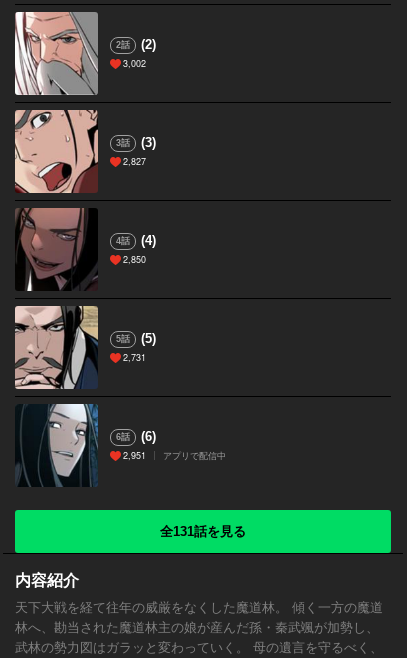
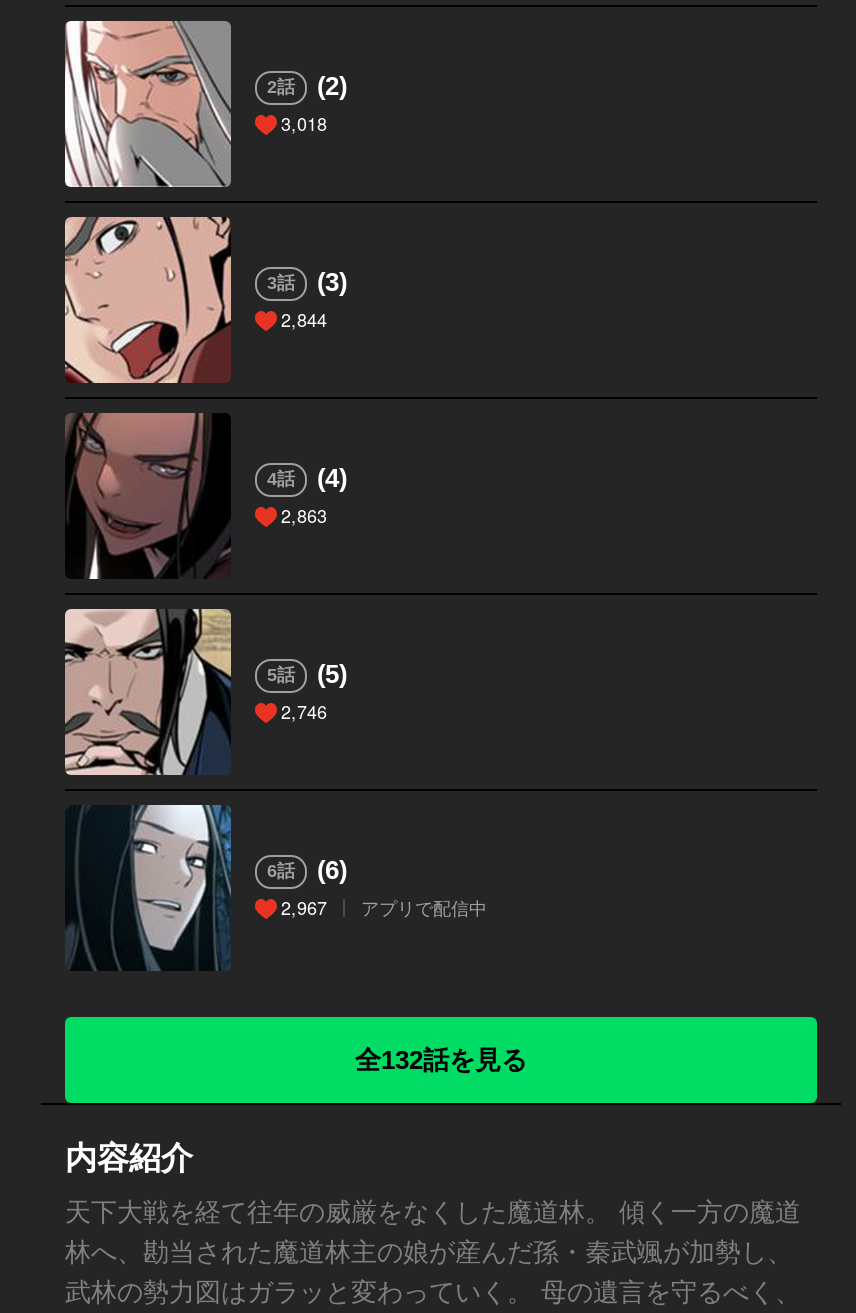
- 3,002
+ 3,018

- 2,827
+ 2,844

- 2,850
+ 2,863

- 2,731
+ 2,746

- 2,951 アプリで配信中
+ 2,967 アプリで配信中

- 全131話を見る
+ 全132話を見る
